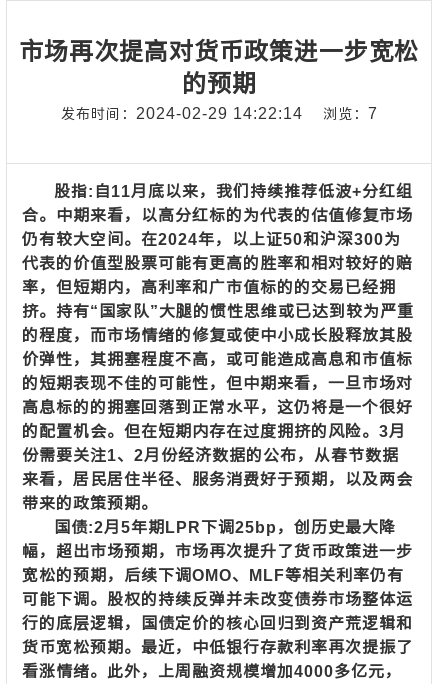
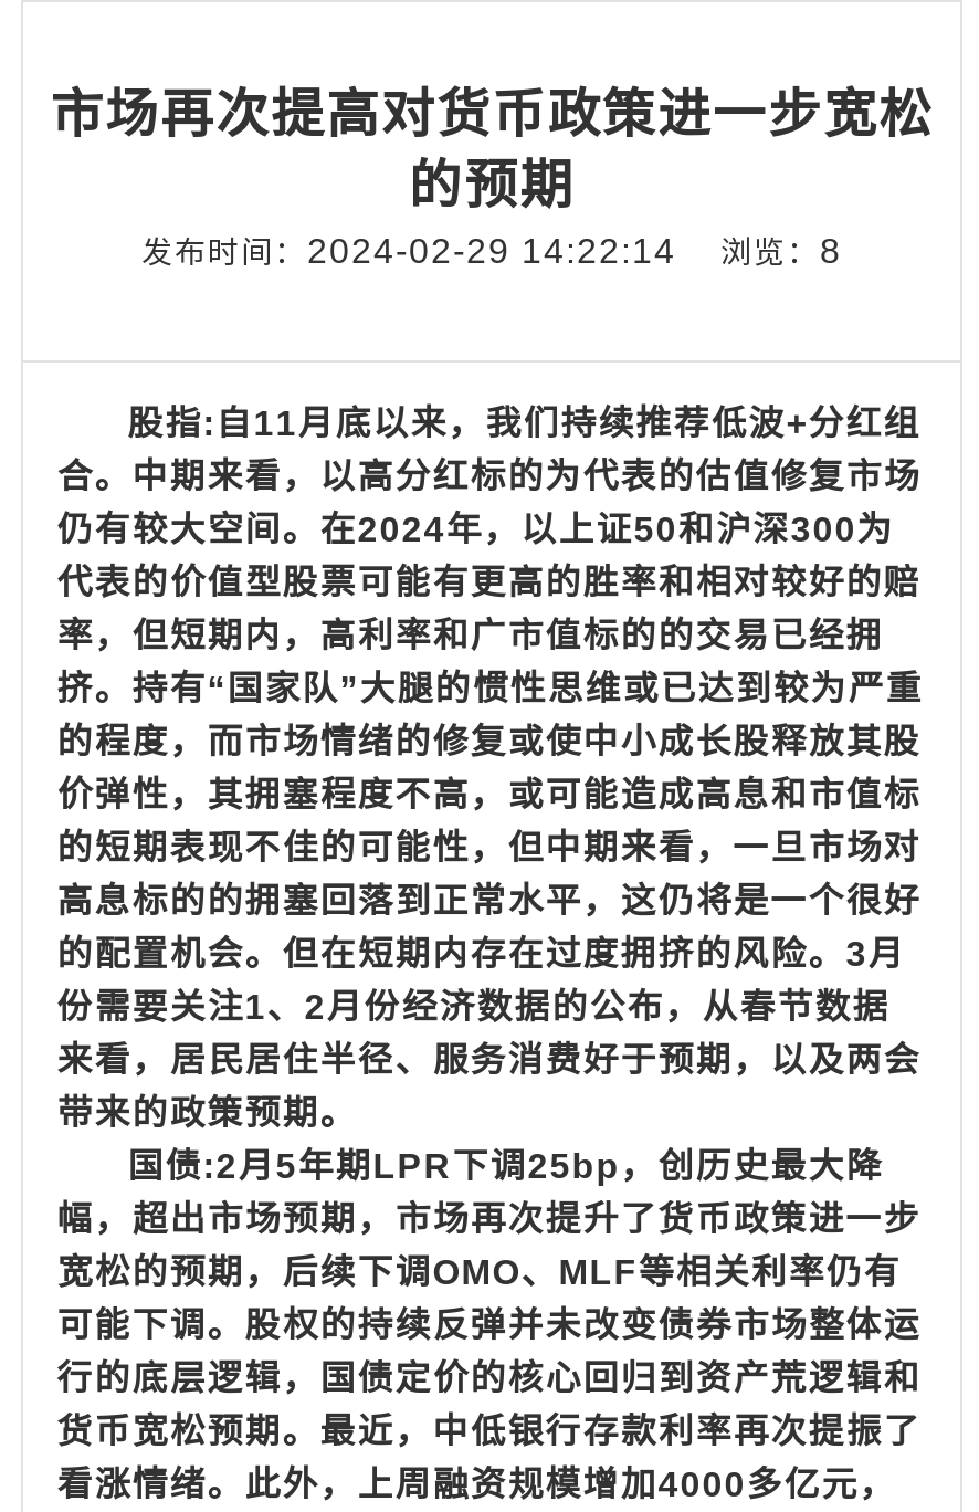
- 发布时间：2024-02-29 14:22:14浏览：7
+ 发布时间：2024-02-29 14:22:14浏览：8
